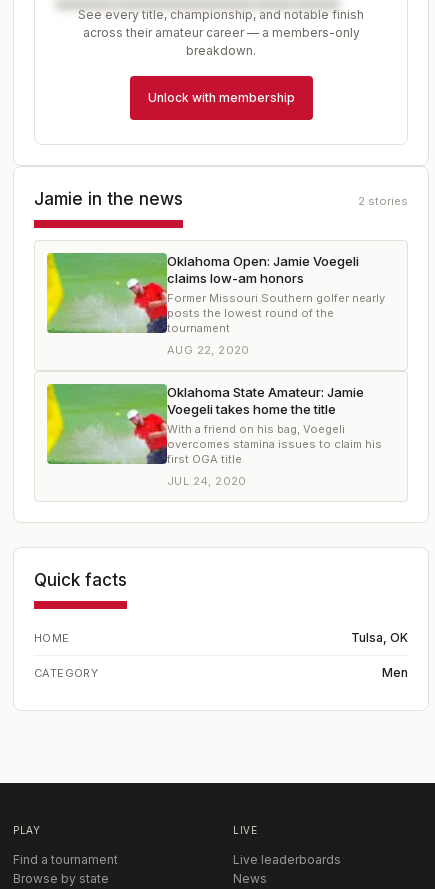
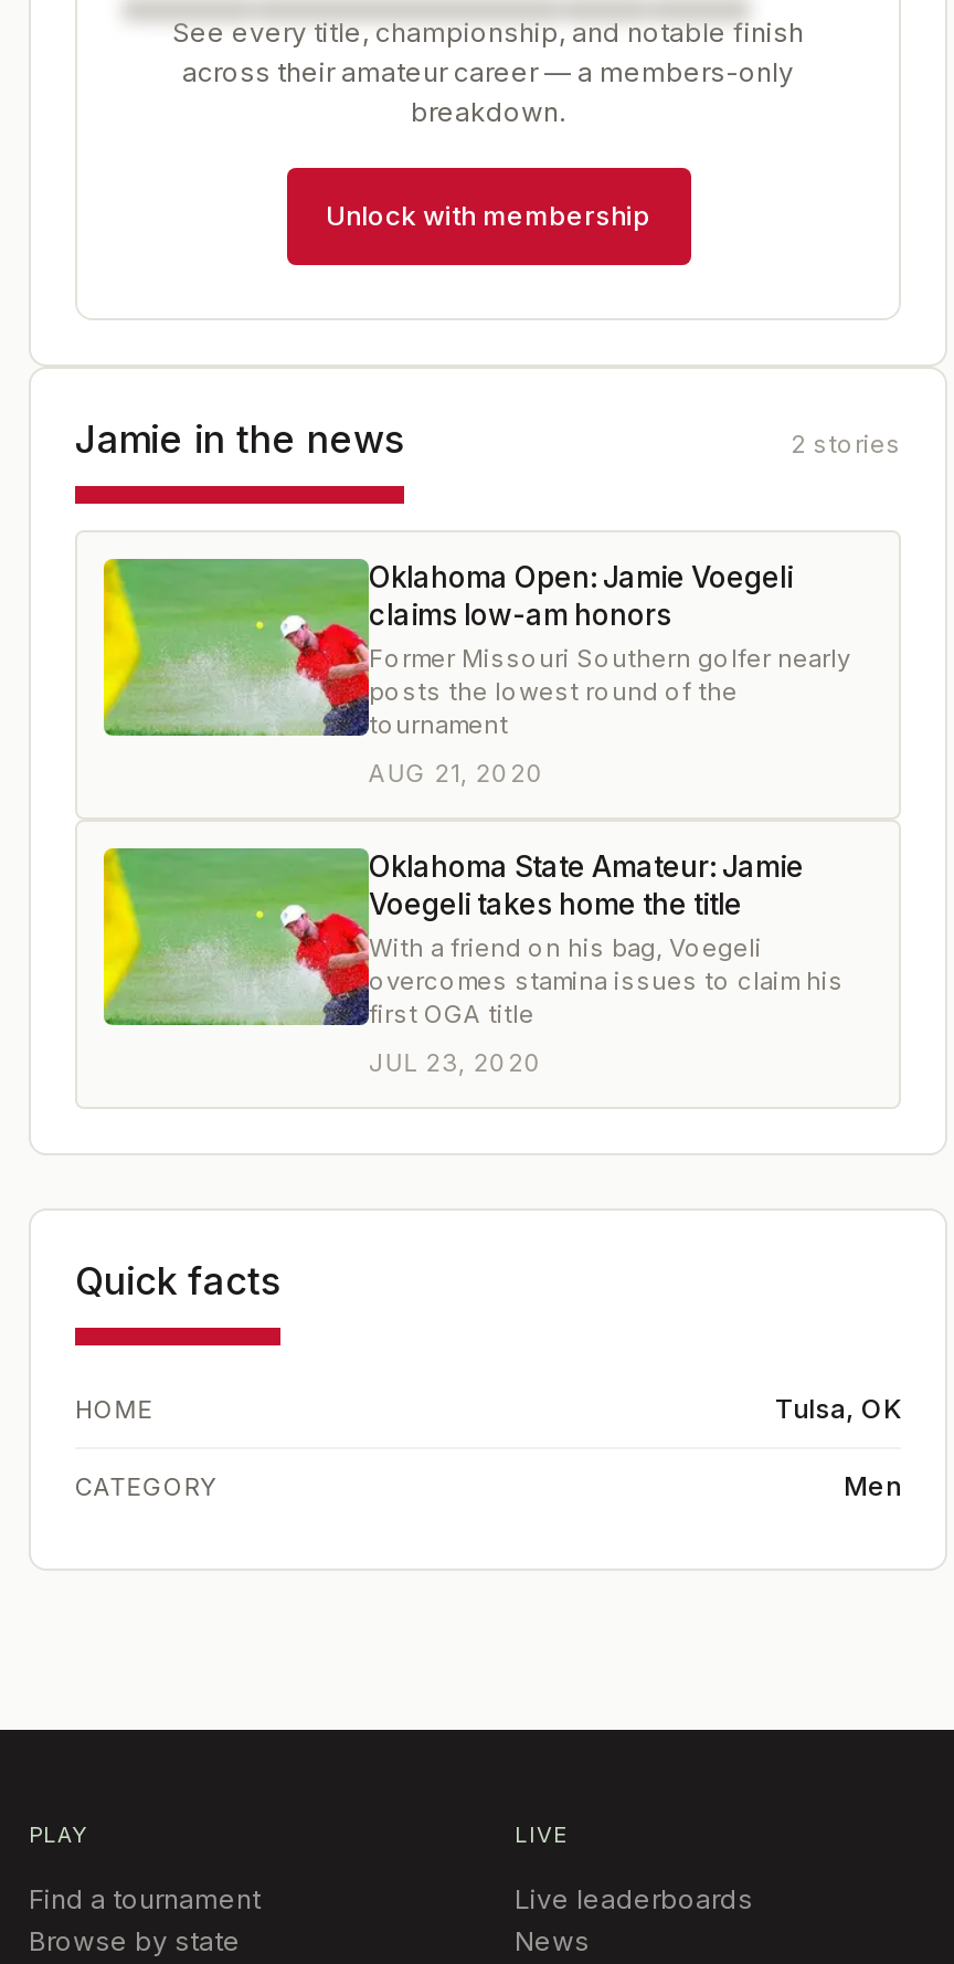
- AUG 22, 2020
+ AUG 21, 2020

- JUL 24, 2020
+ JUL 23, 2020
